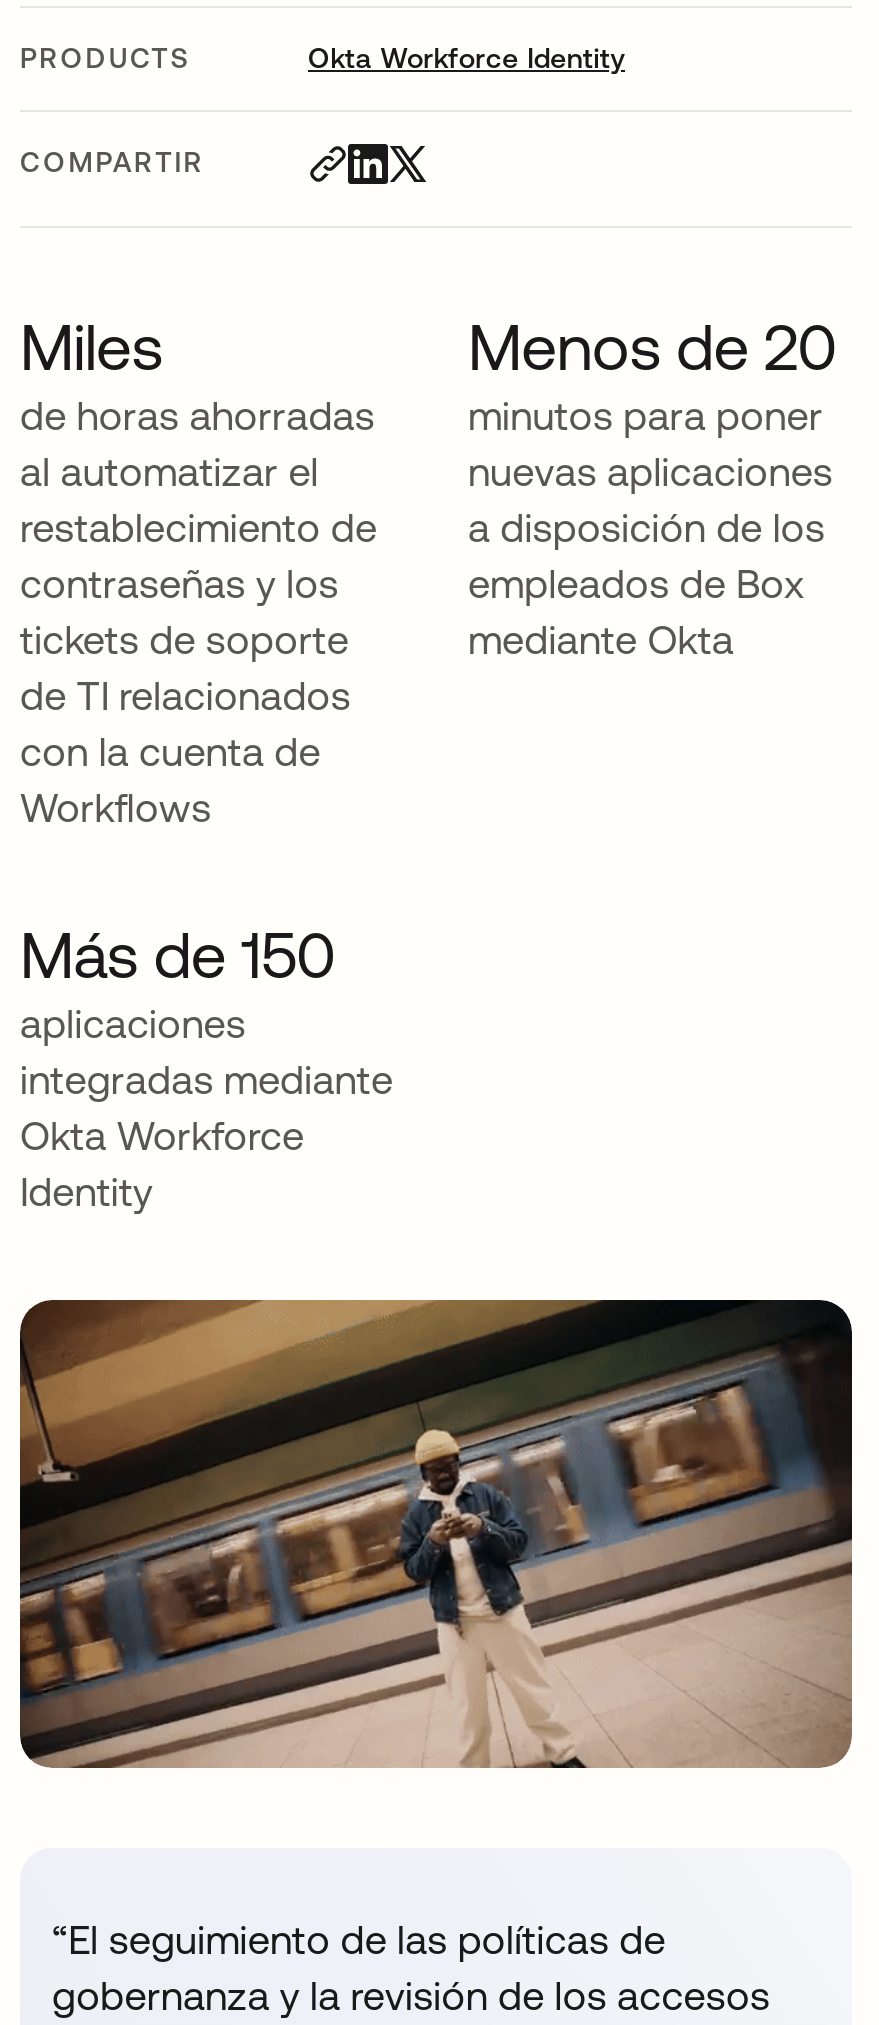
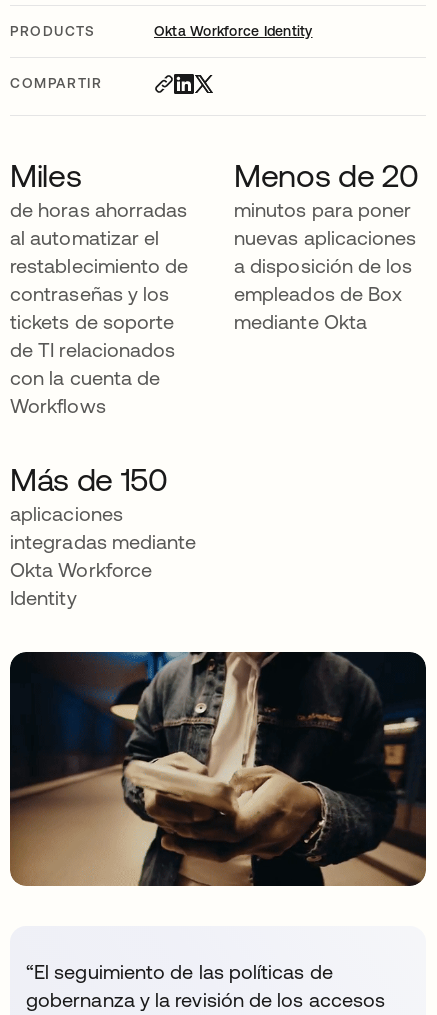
- [image]
+ [image]
